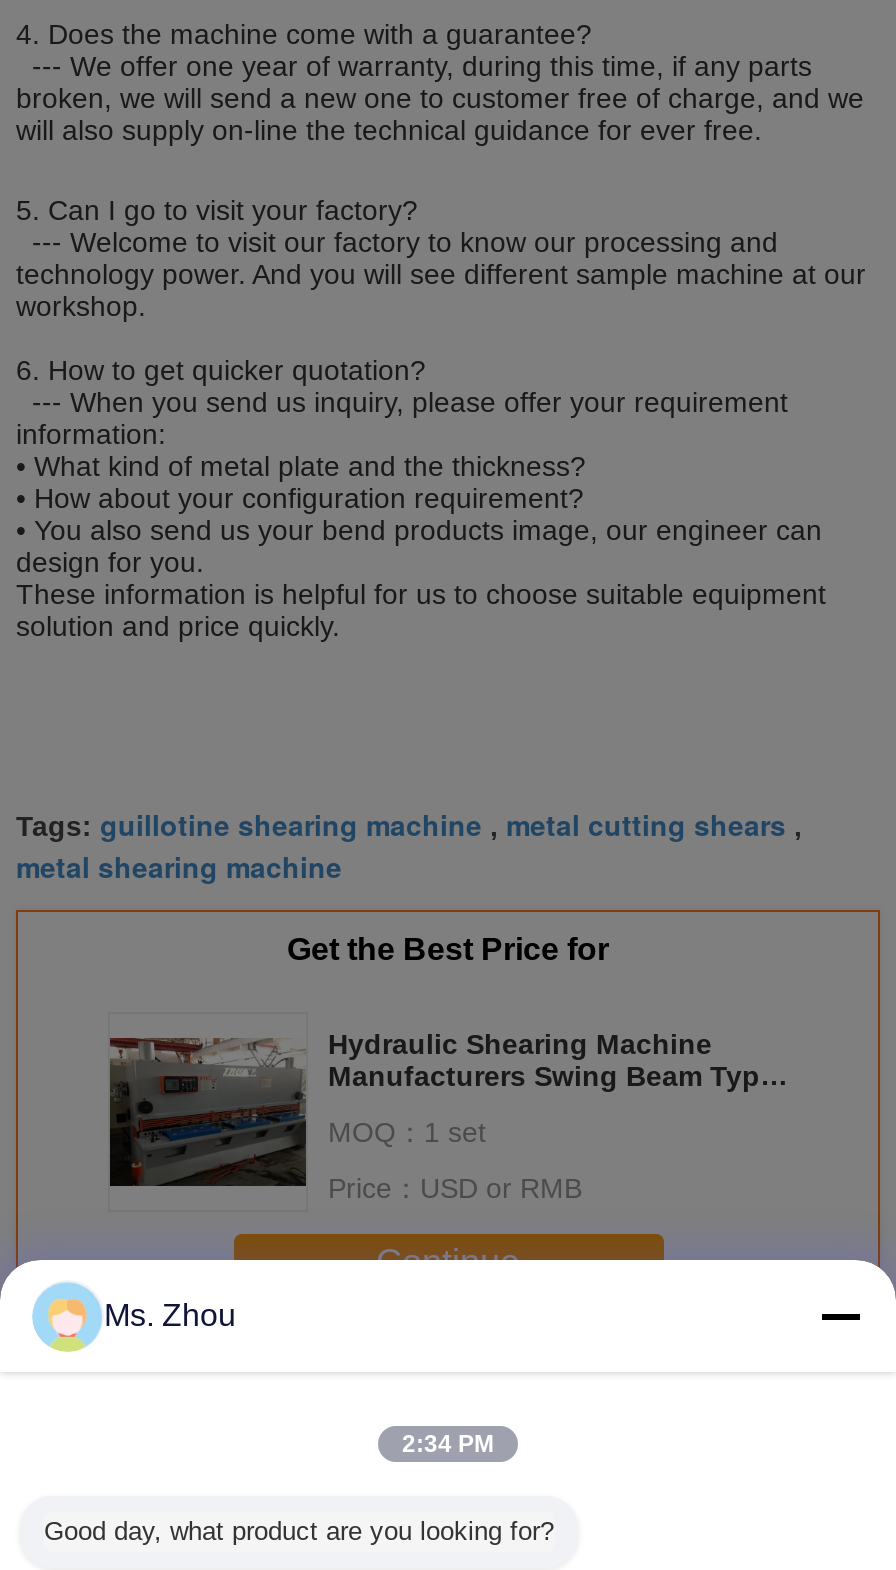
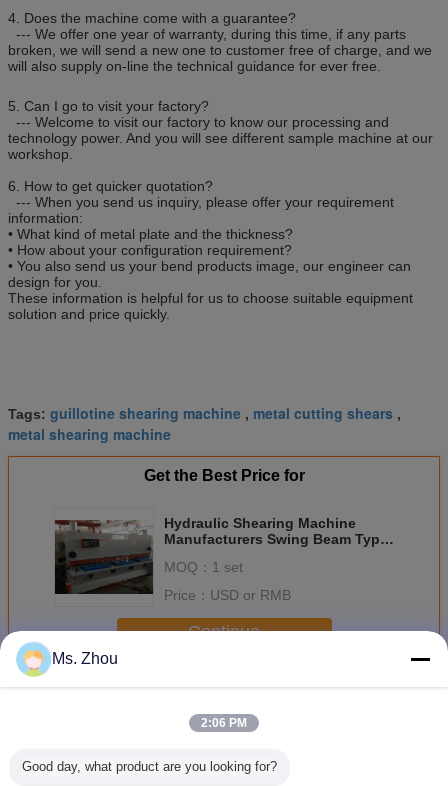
- 2:34 PM
+ 2:06 PM
